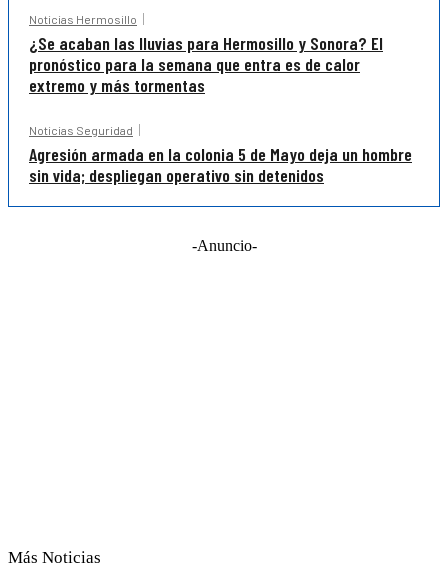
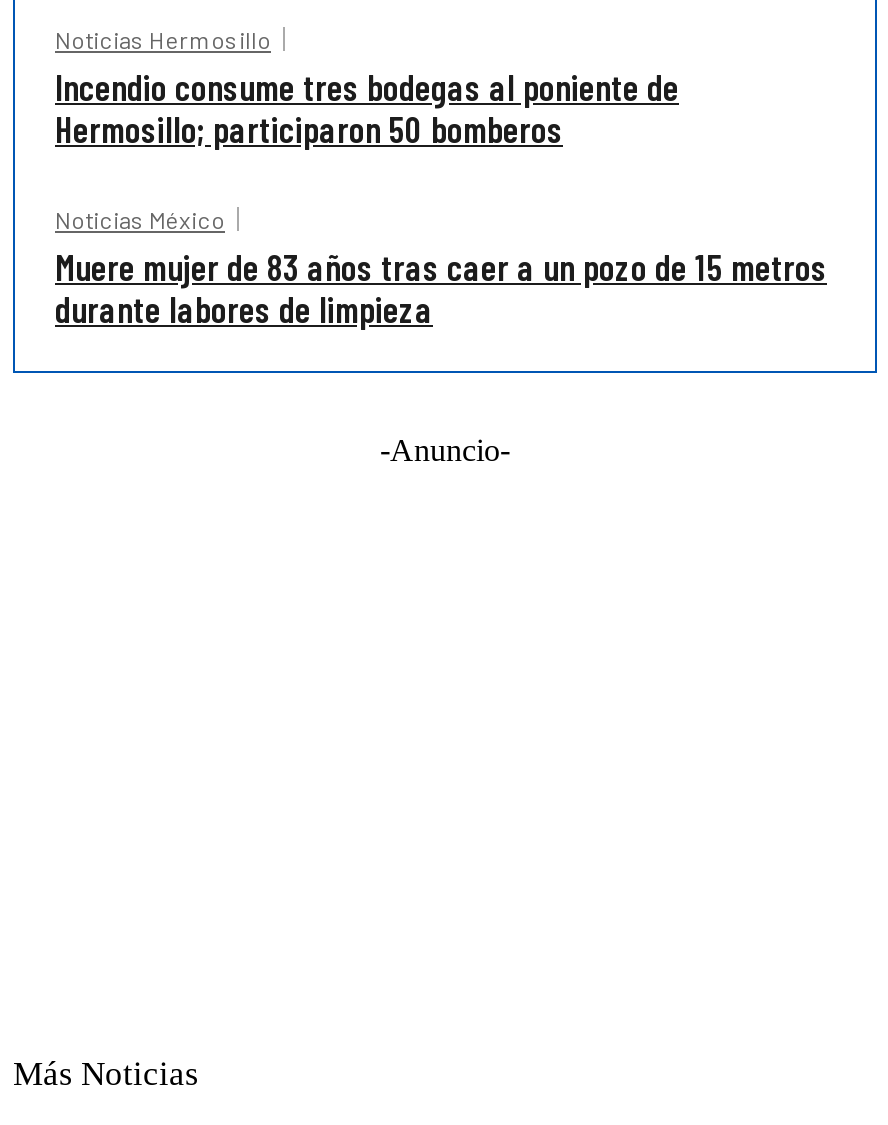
- ¿Se acaban las lluvias para Hermosillo y Sonora? El
- pronóstico para la semana que entra es de calor
- extremo y más tormentas
+ Incendio consume tres bodegas al poniente de
+ Hermosillo; participaron 50 bomberos

- Noticias Seguridad
- Agresión armada en la colonia 5 de Mayo deja un hombre
- sin vida; despliegan operativo sin detenidos
+ Noticias México
+ Muere mujer de 83 años tras caer a un pozo de 15 metros
+ durante labores de limpieza
